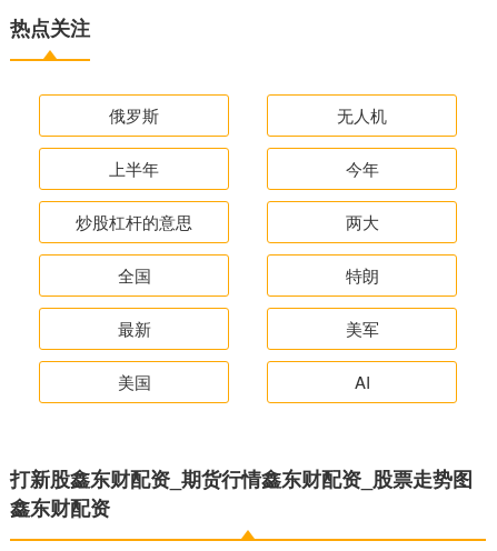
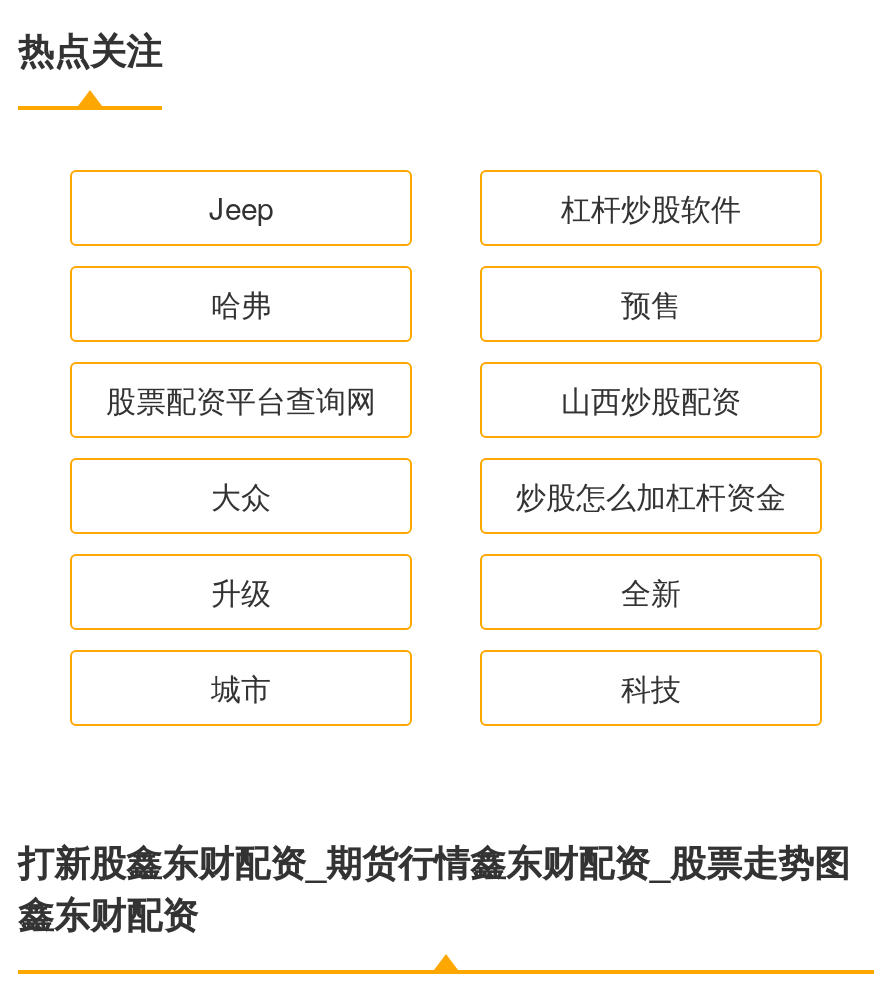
- 俄罗斯
- 无人机
+ Jeep
+ 杠杆炒股软件

- 上半年
- 今年
+ 哈弗
+ 预售

- 炒股杠杆的意思
- 两大
+ 股票配资平台查询网
+ 山西炒股配资

- 全国
- 特朗
+ 大众
+ 炒股怎么加杠杆资金

- 最新
- 美军
+ 升级
+ 全新

- 美国
- AI
+ 城市
+ 科技
